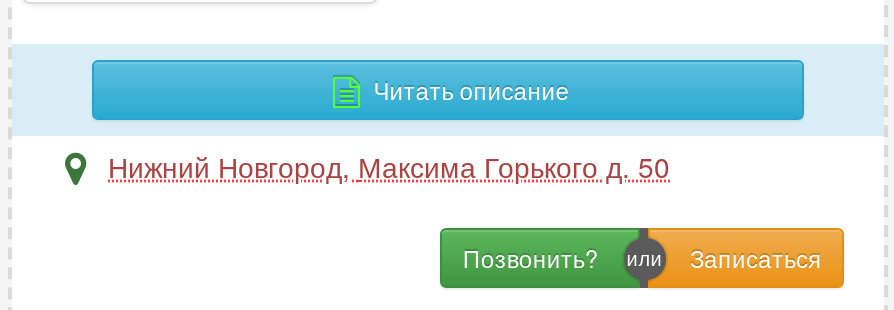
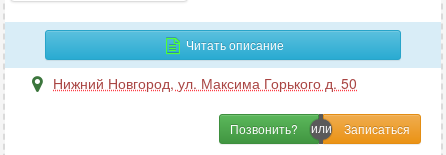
- Нижний Новгород, Максима Горького д. 50
+ Нижний Новгород, ул. Максима Горького д. 50
